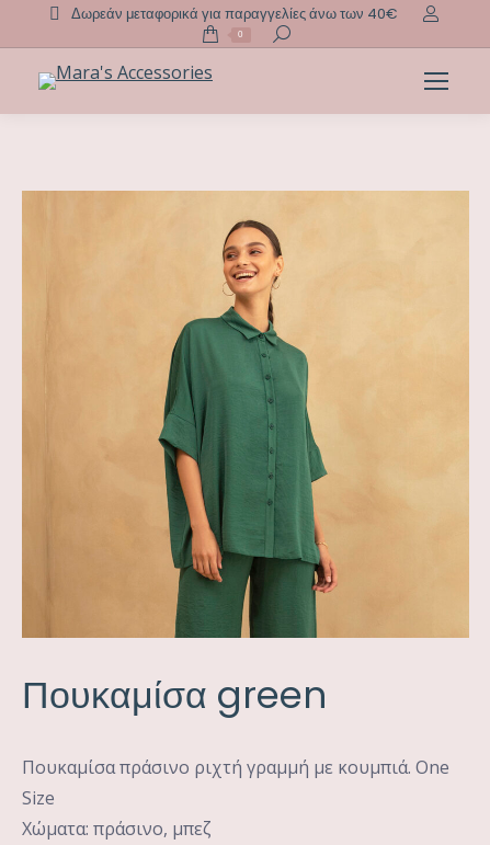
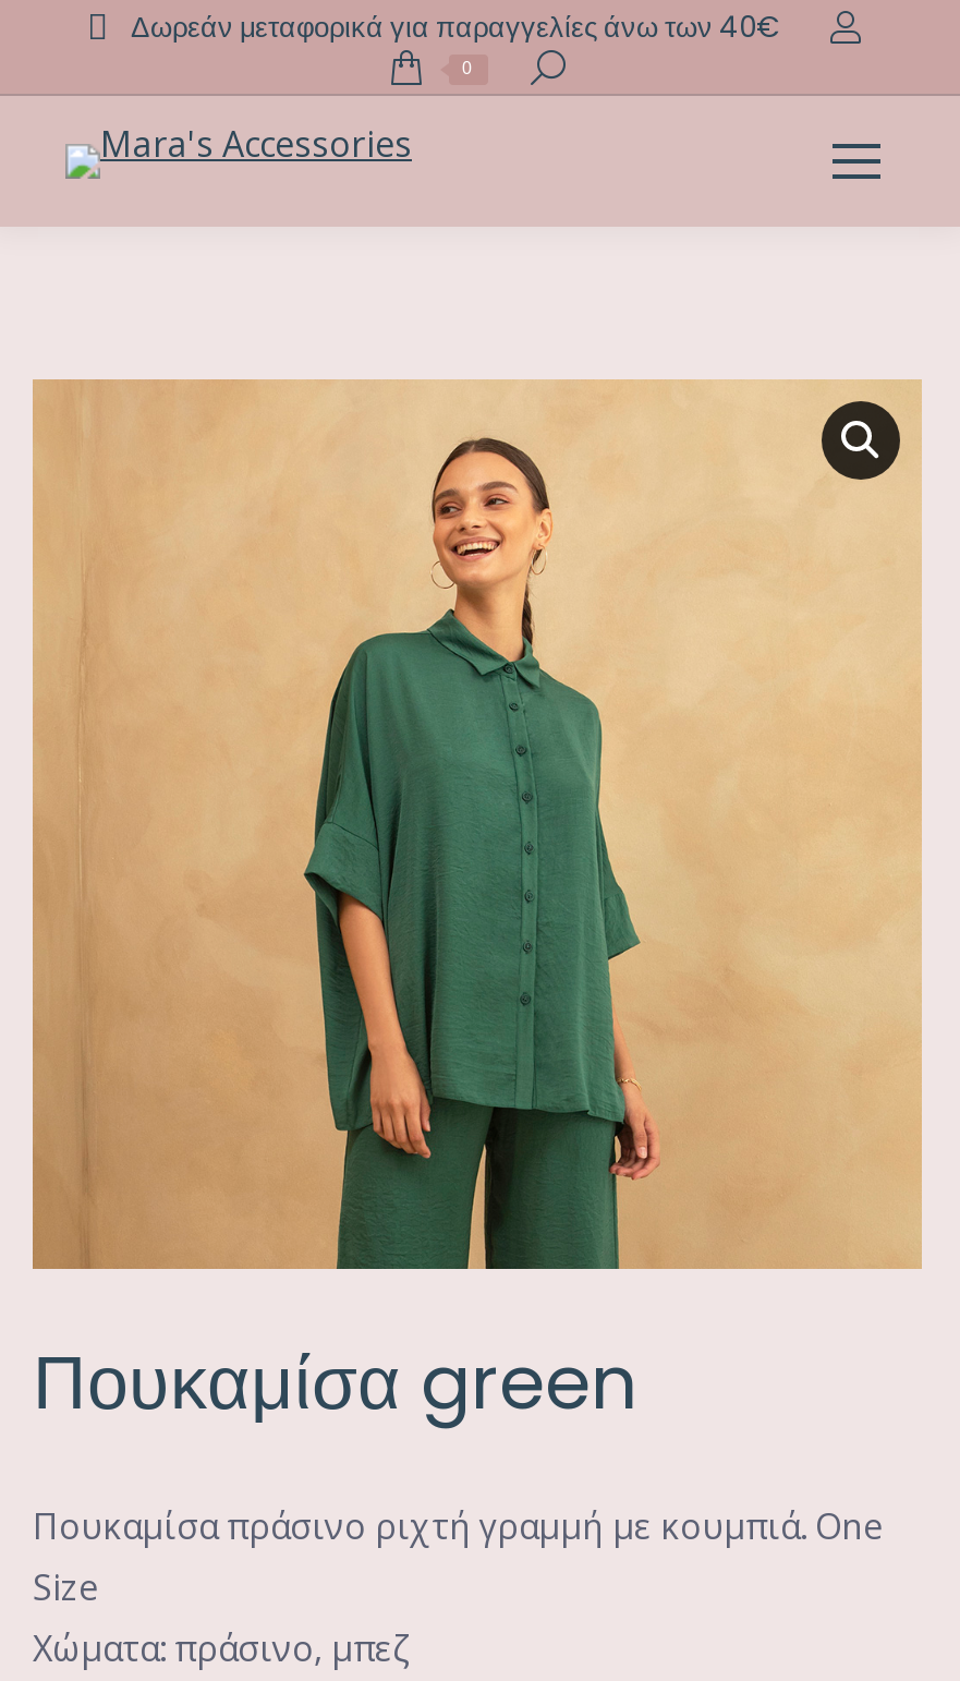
+ [image]
